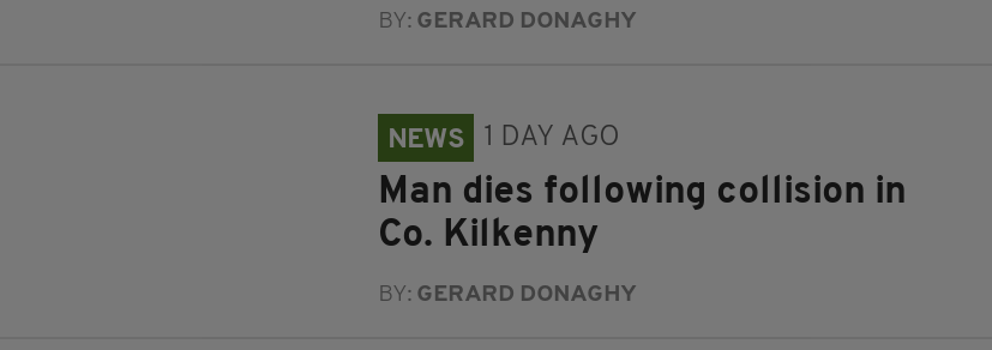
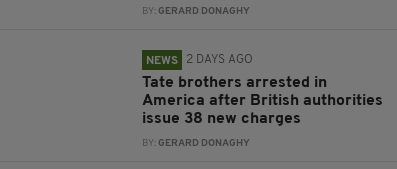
- NEWS 1 DAY AGO
+ NEWS 2 DAYS AGO

- Man dies following collision in
- Co. Kilkenny
+ Tate brothers arrested in
+ America after British authorities
+ issue 38 new charges
